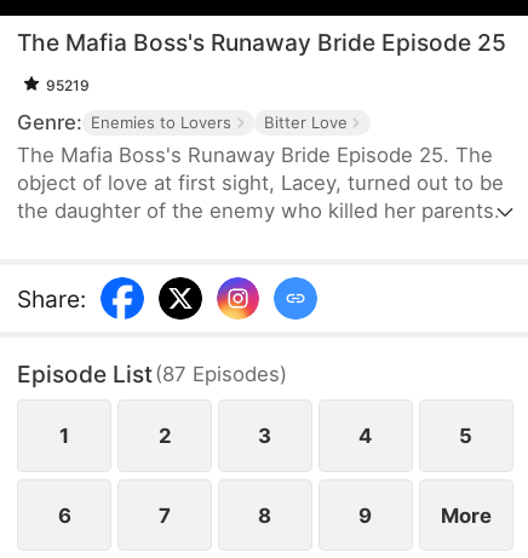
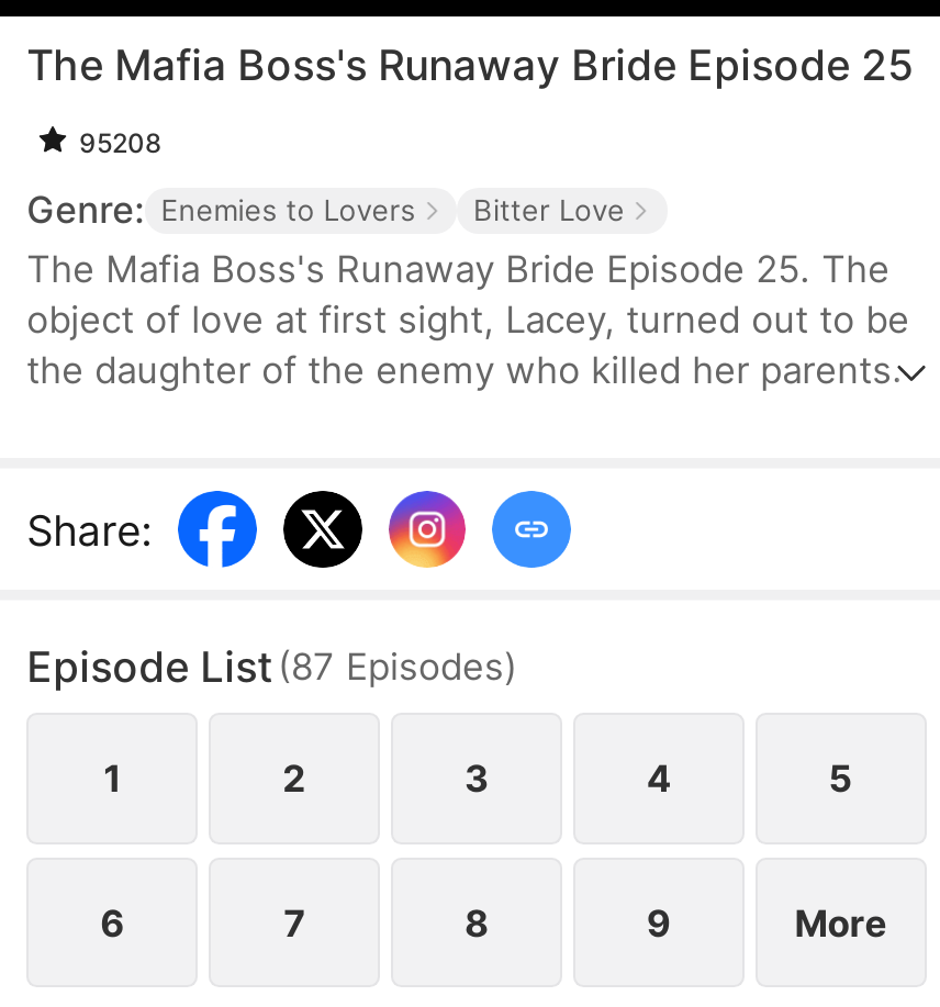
- 95219
+ 95208
